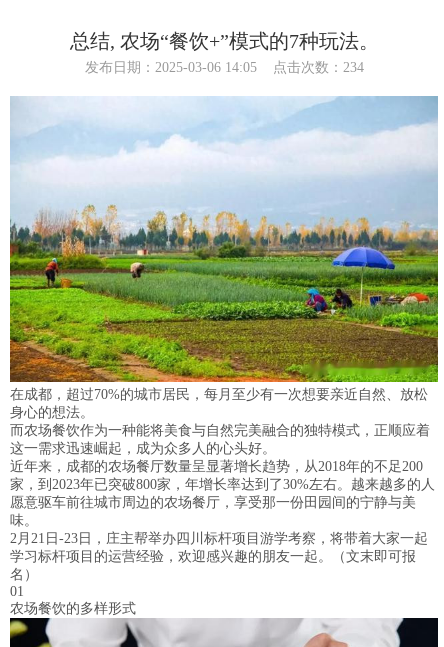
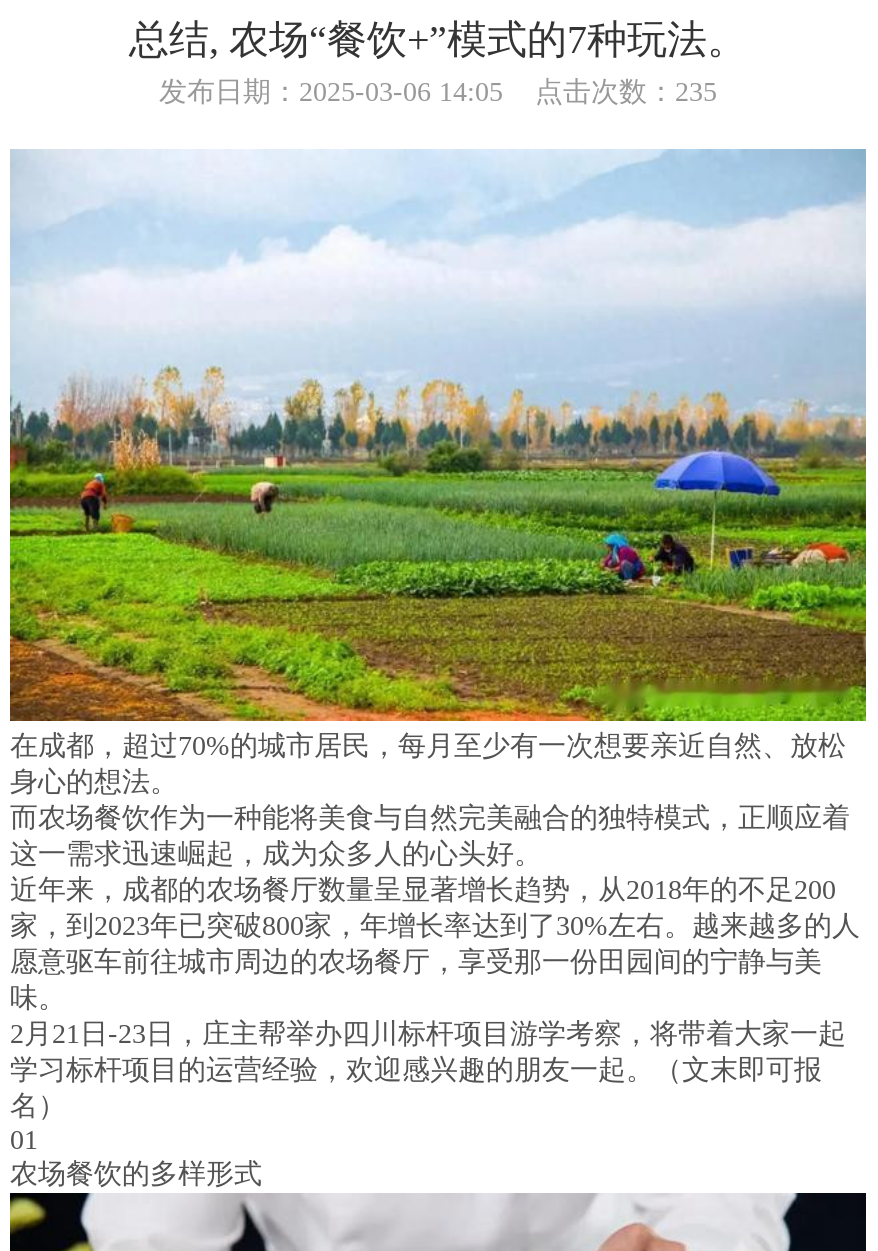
- 发布日期：2025-03-06 14:05 点击次数：234
+ 发布日期：2025-03-06 14:05 点击次数：235
